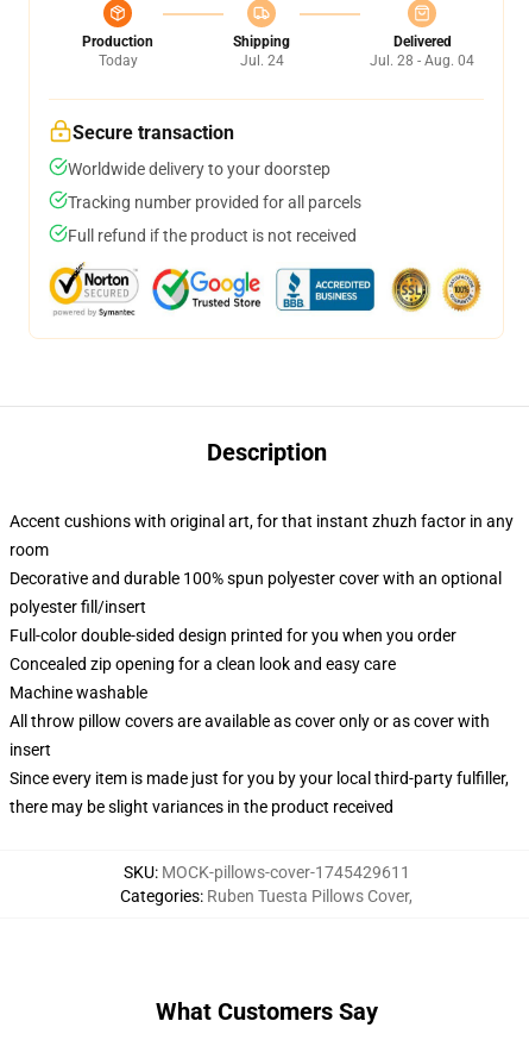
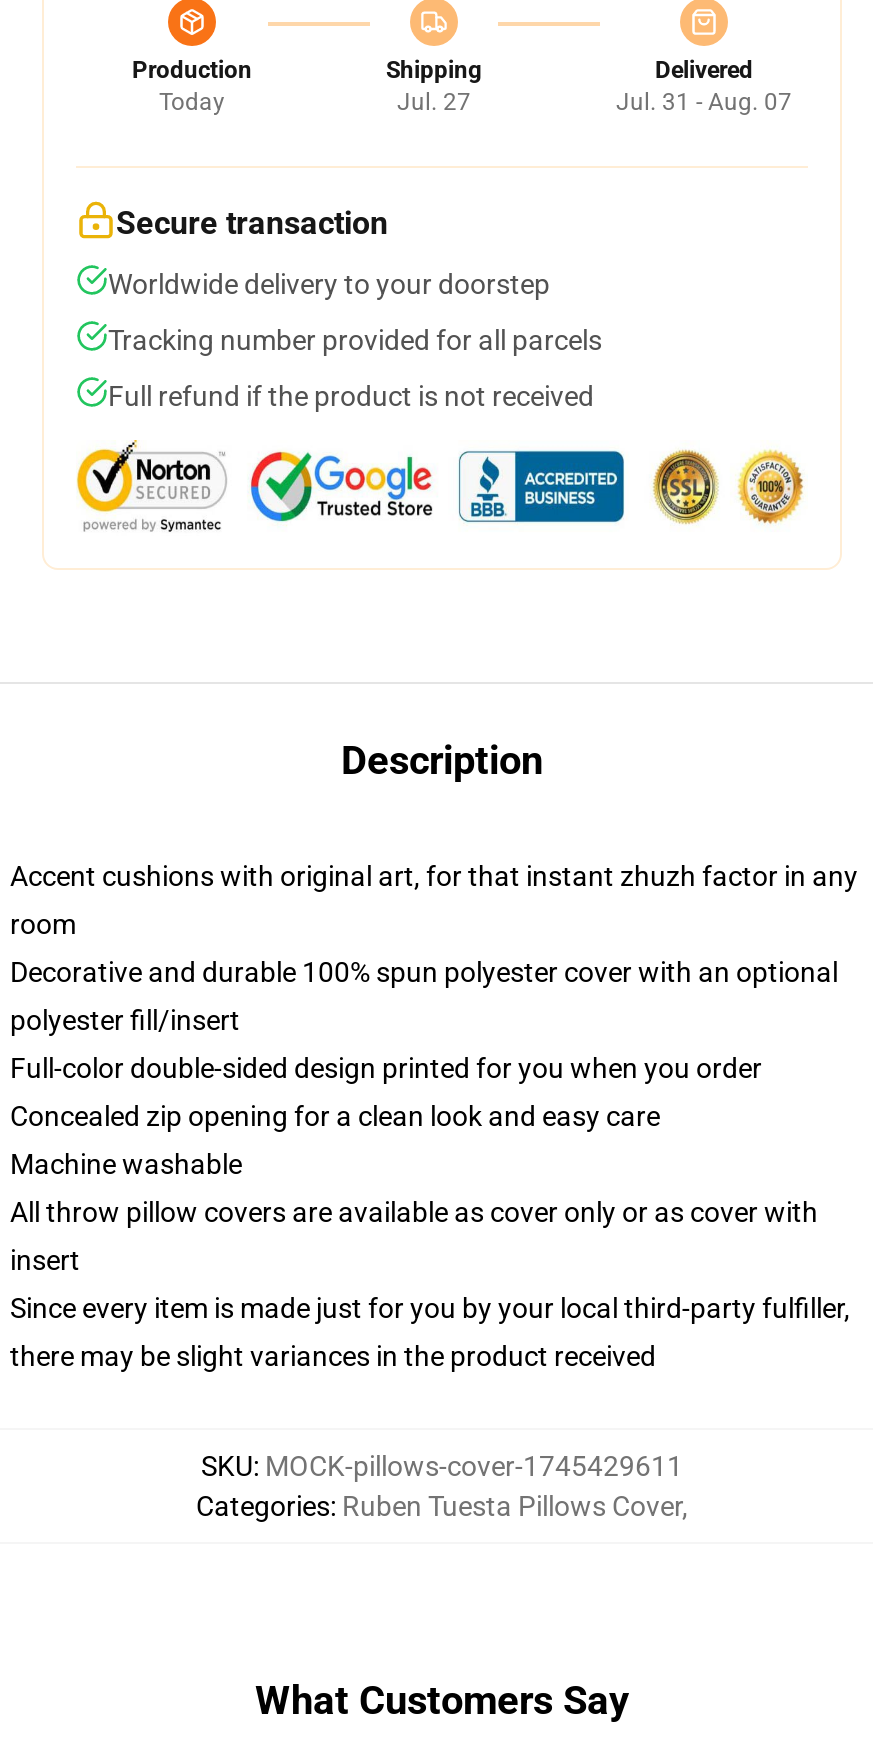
- Jul. 24
+ Jul. 27

- Jul. 28 - Aug. 04
+ Jul. 31 - Aug. 07
